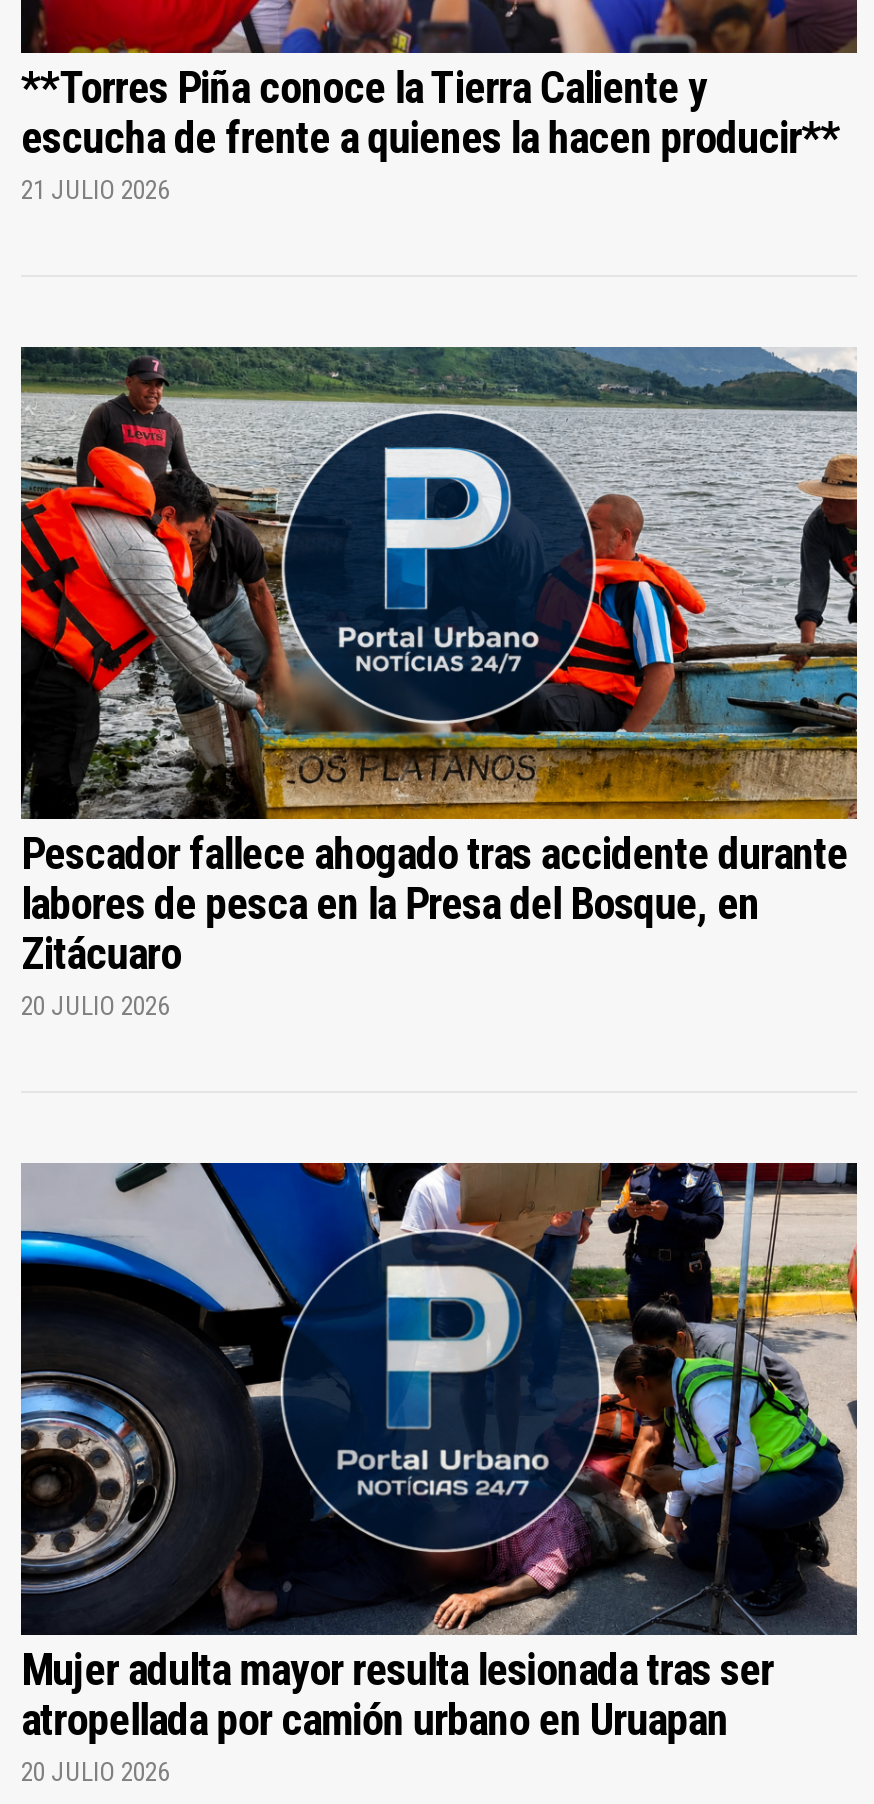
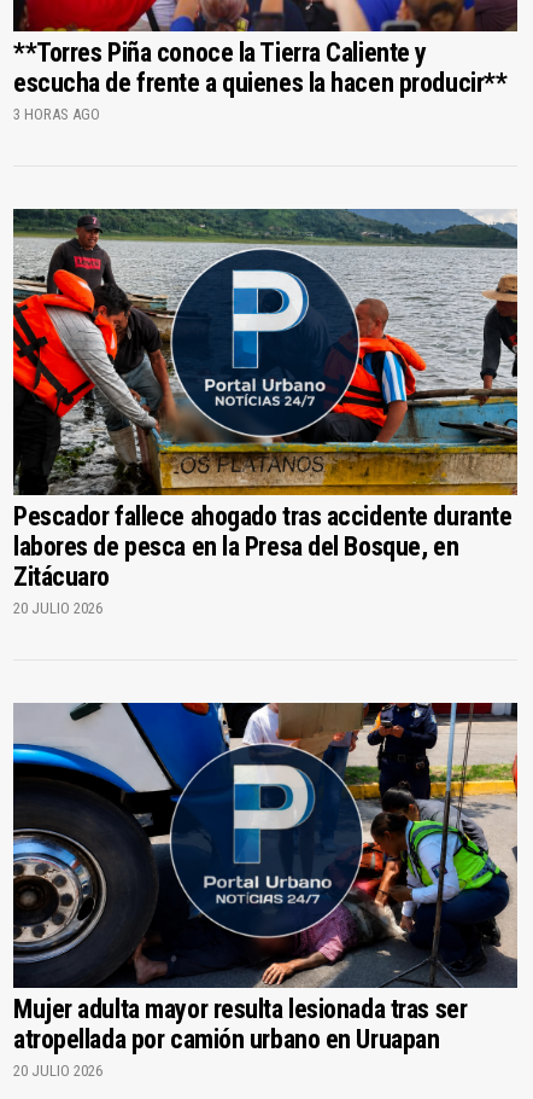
- 21 JULIO 2026
+ 3 HORAS AGO
